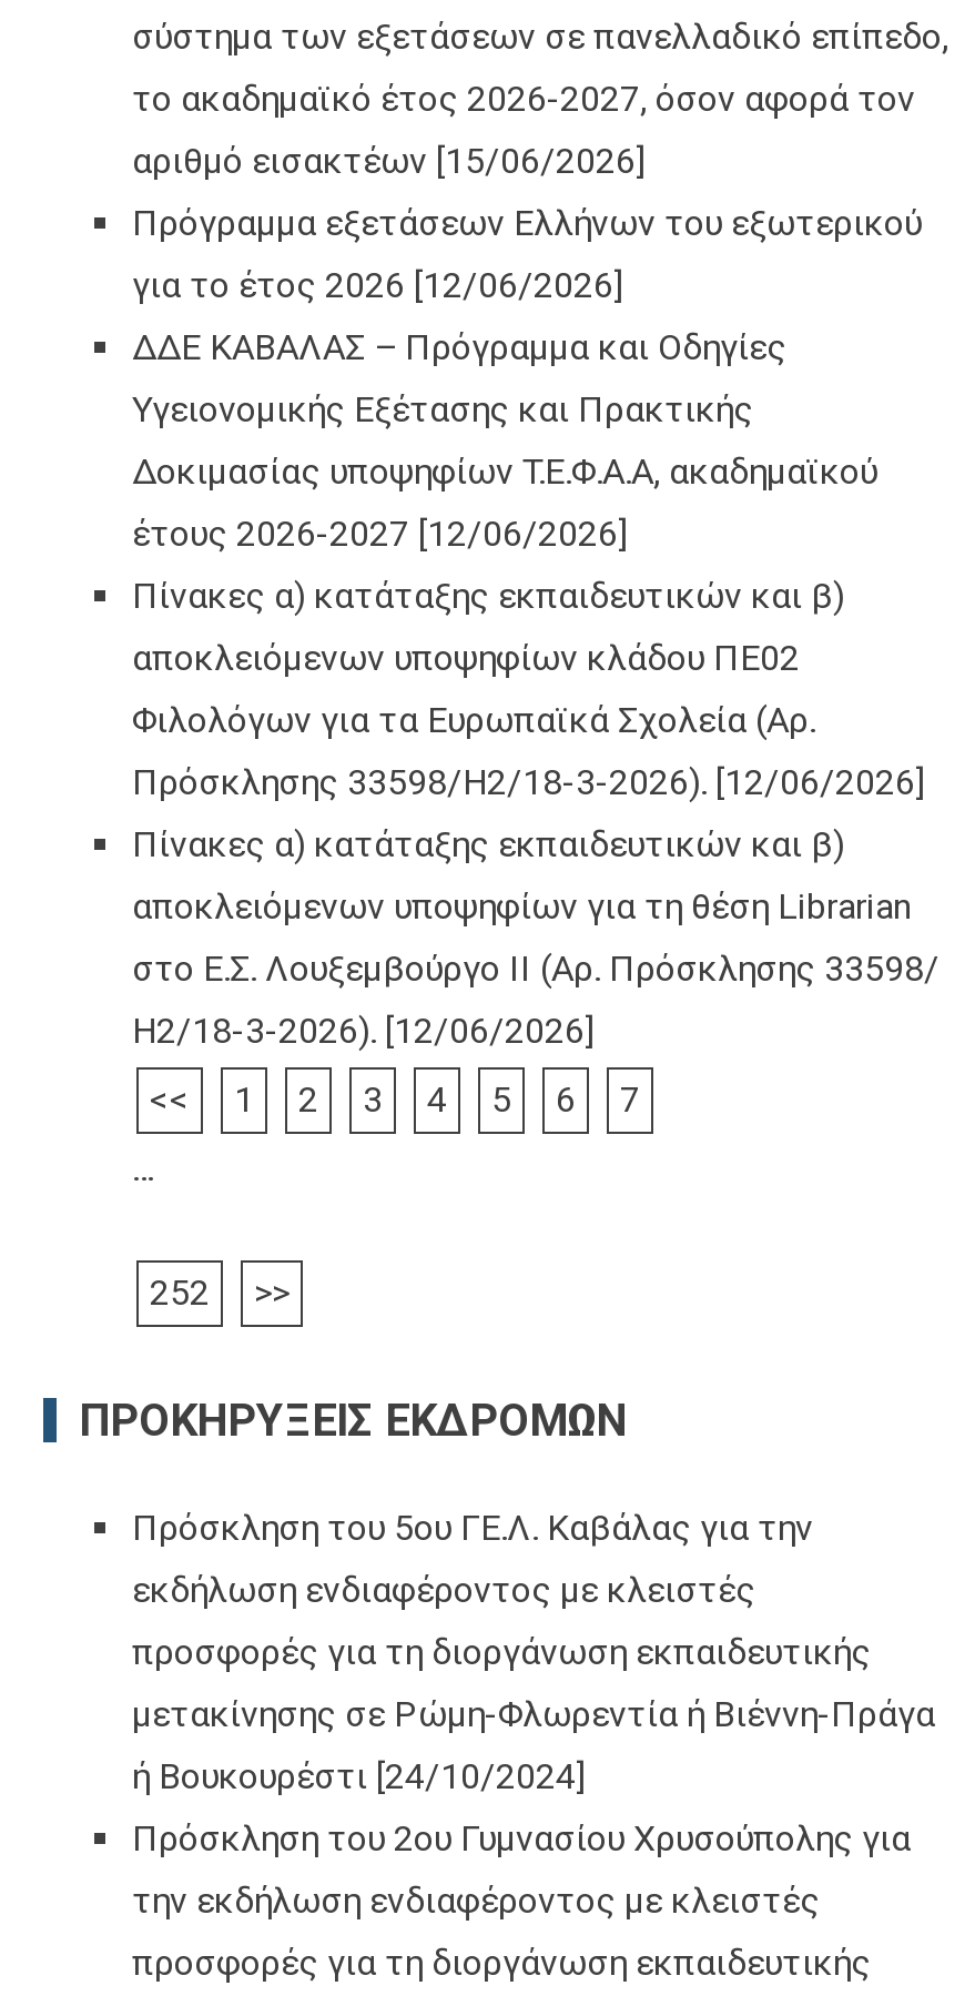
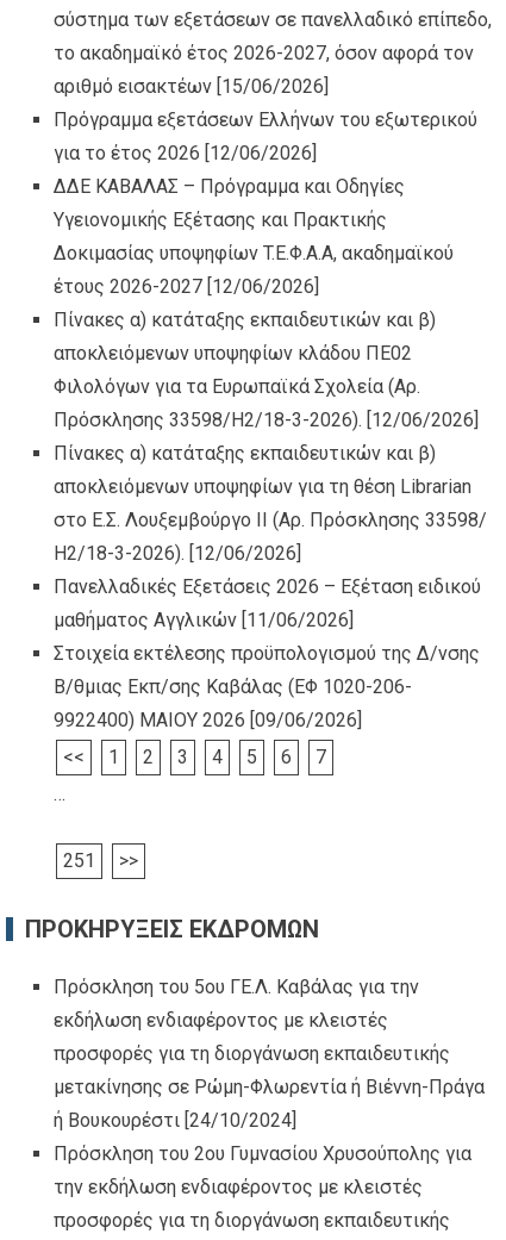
+ Πανελλαδικές Εξετάσεις 2026 – Εξέταση ειδικού
+ μαθήματος Αγγλικών [11/06/2026]
+ Στοιχεία εκτέλεσης προϋπολογισμού της Δ/νσης
+ Β/θμιας Εκπ/σης Καβάλας (ΕΦ 1020-206-
+ 9922400) ΜΑΙΟΥ 2026 [09/06/2026]

- 252
+ 251
